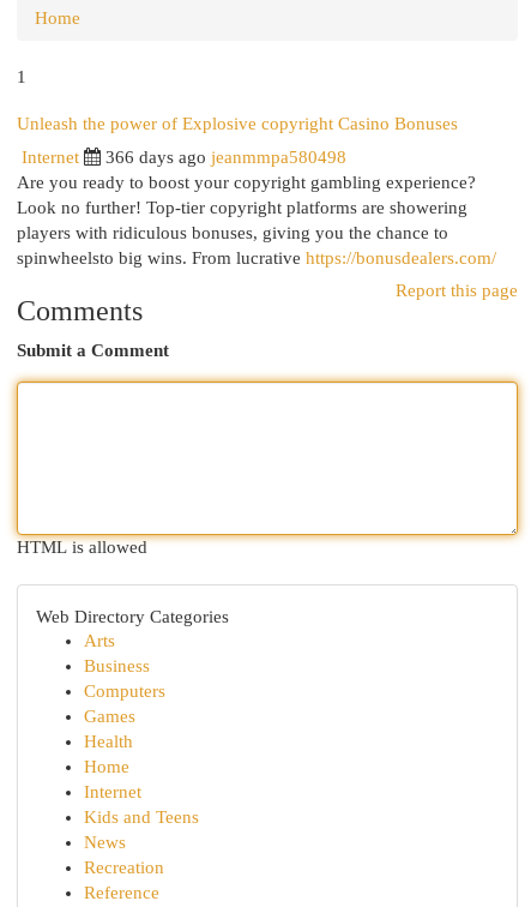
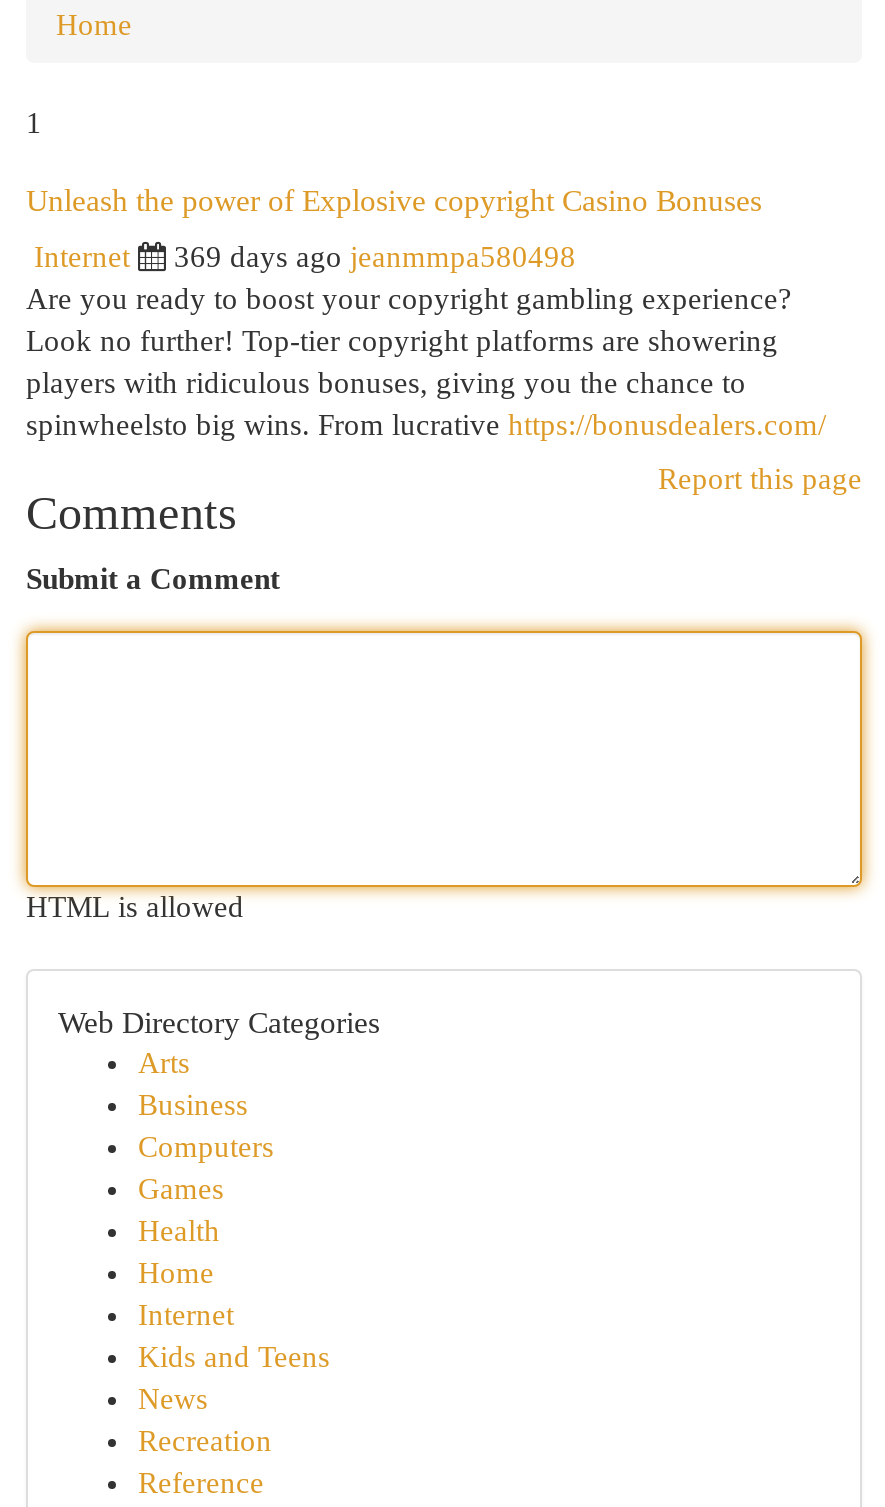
- 366 days ago jeanmmpa580498
+ 369 days ago jeanmmpa580498
